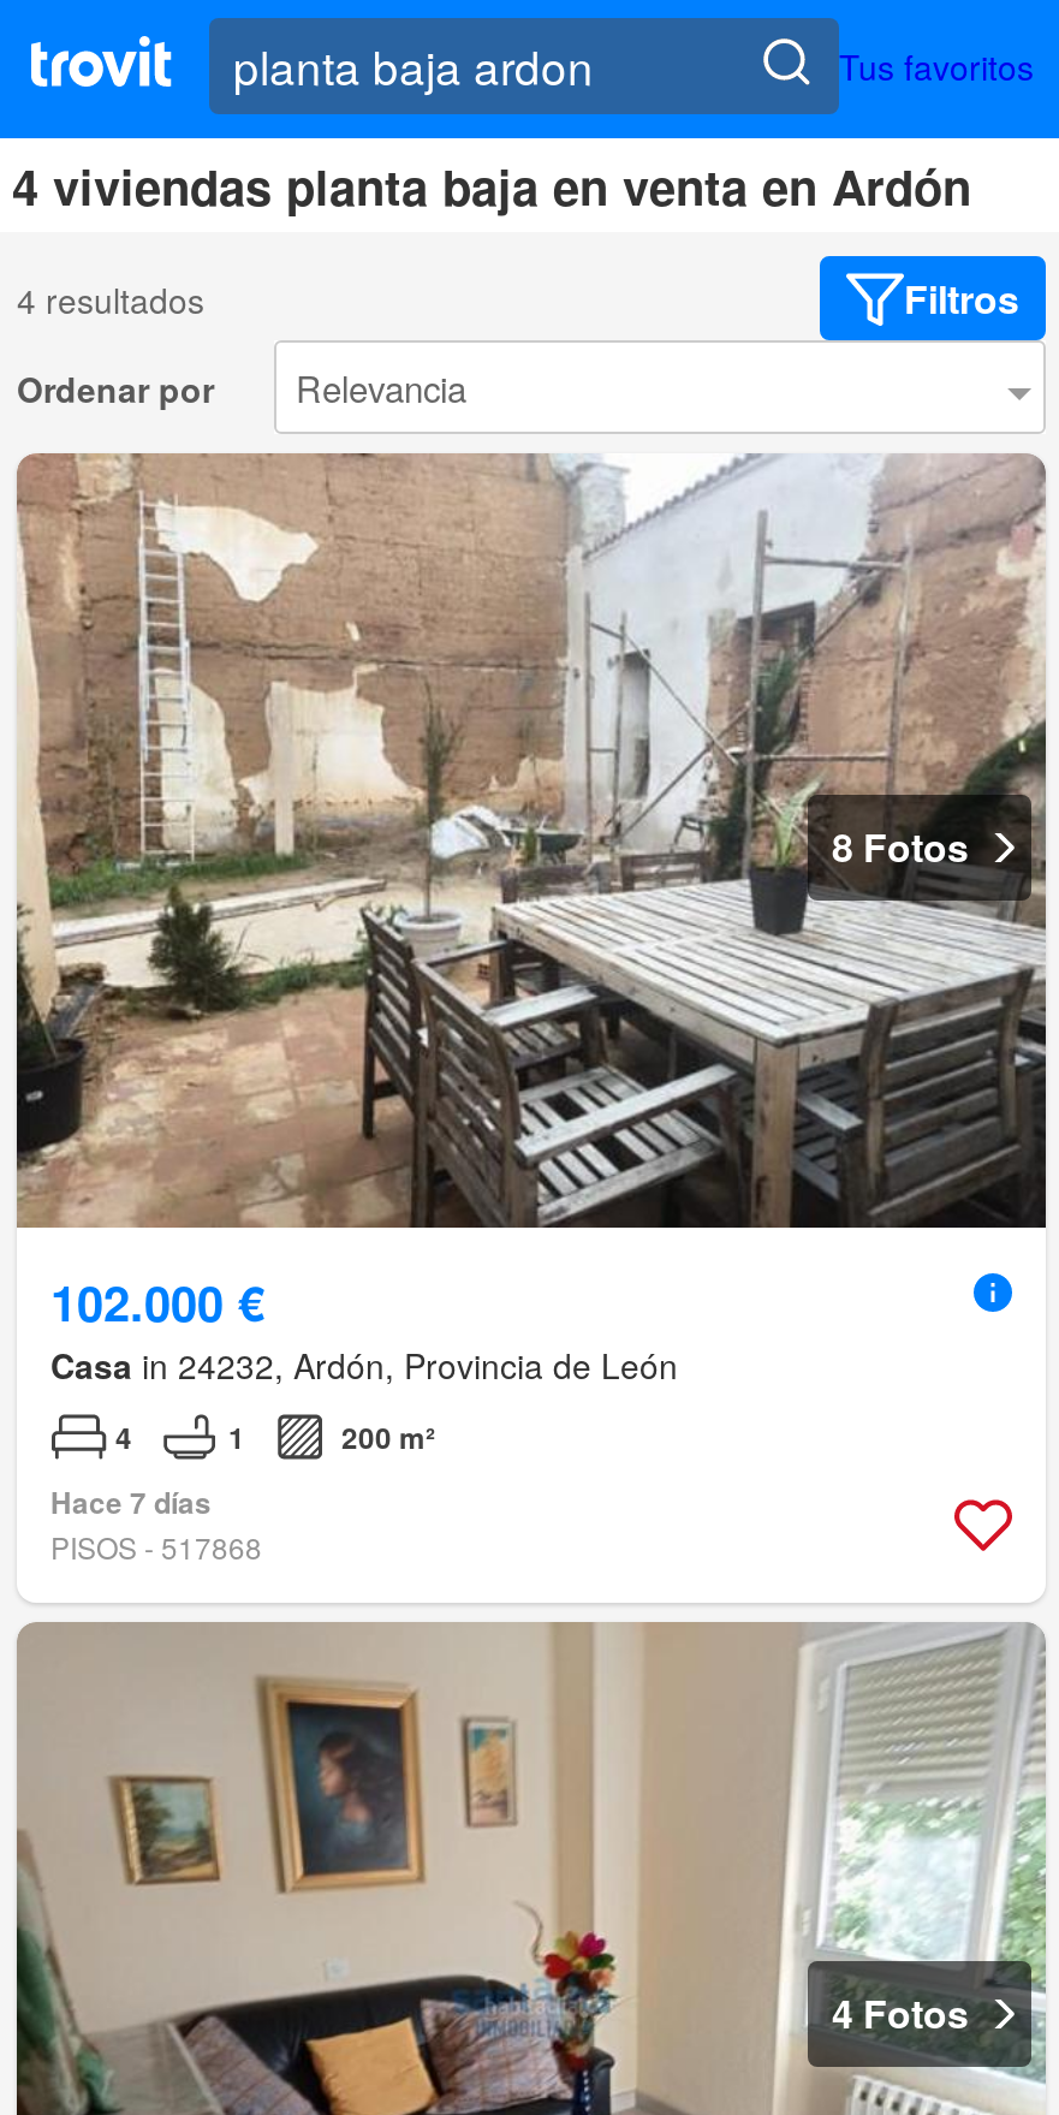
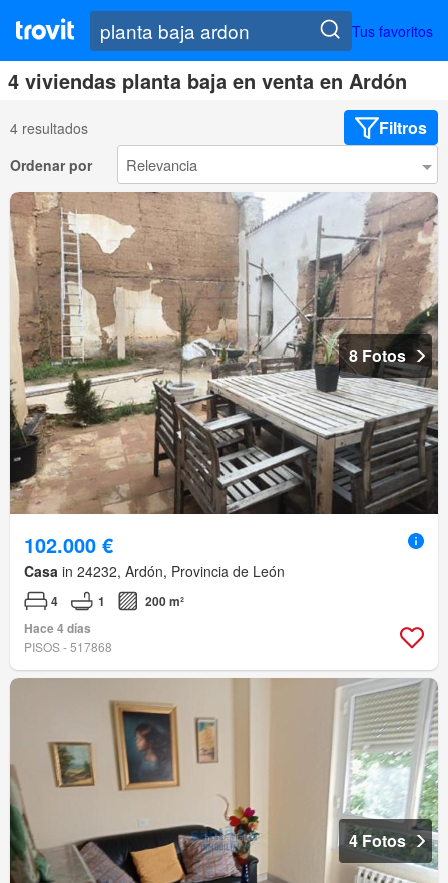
- Hace 7 días
+ Hace 4 días
